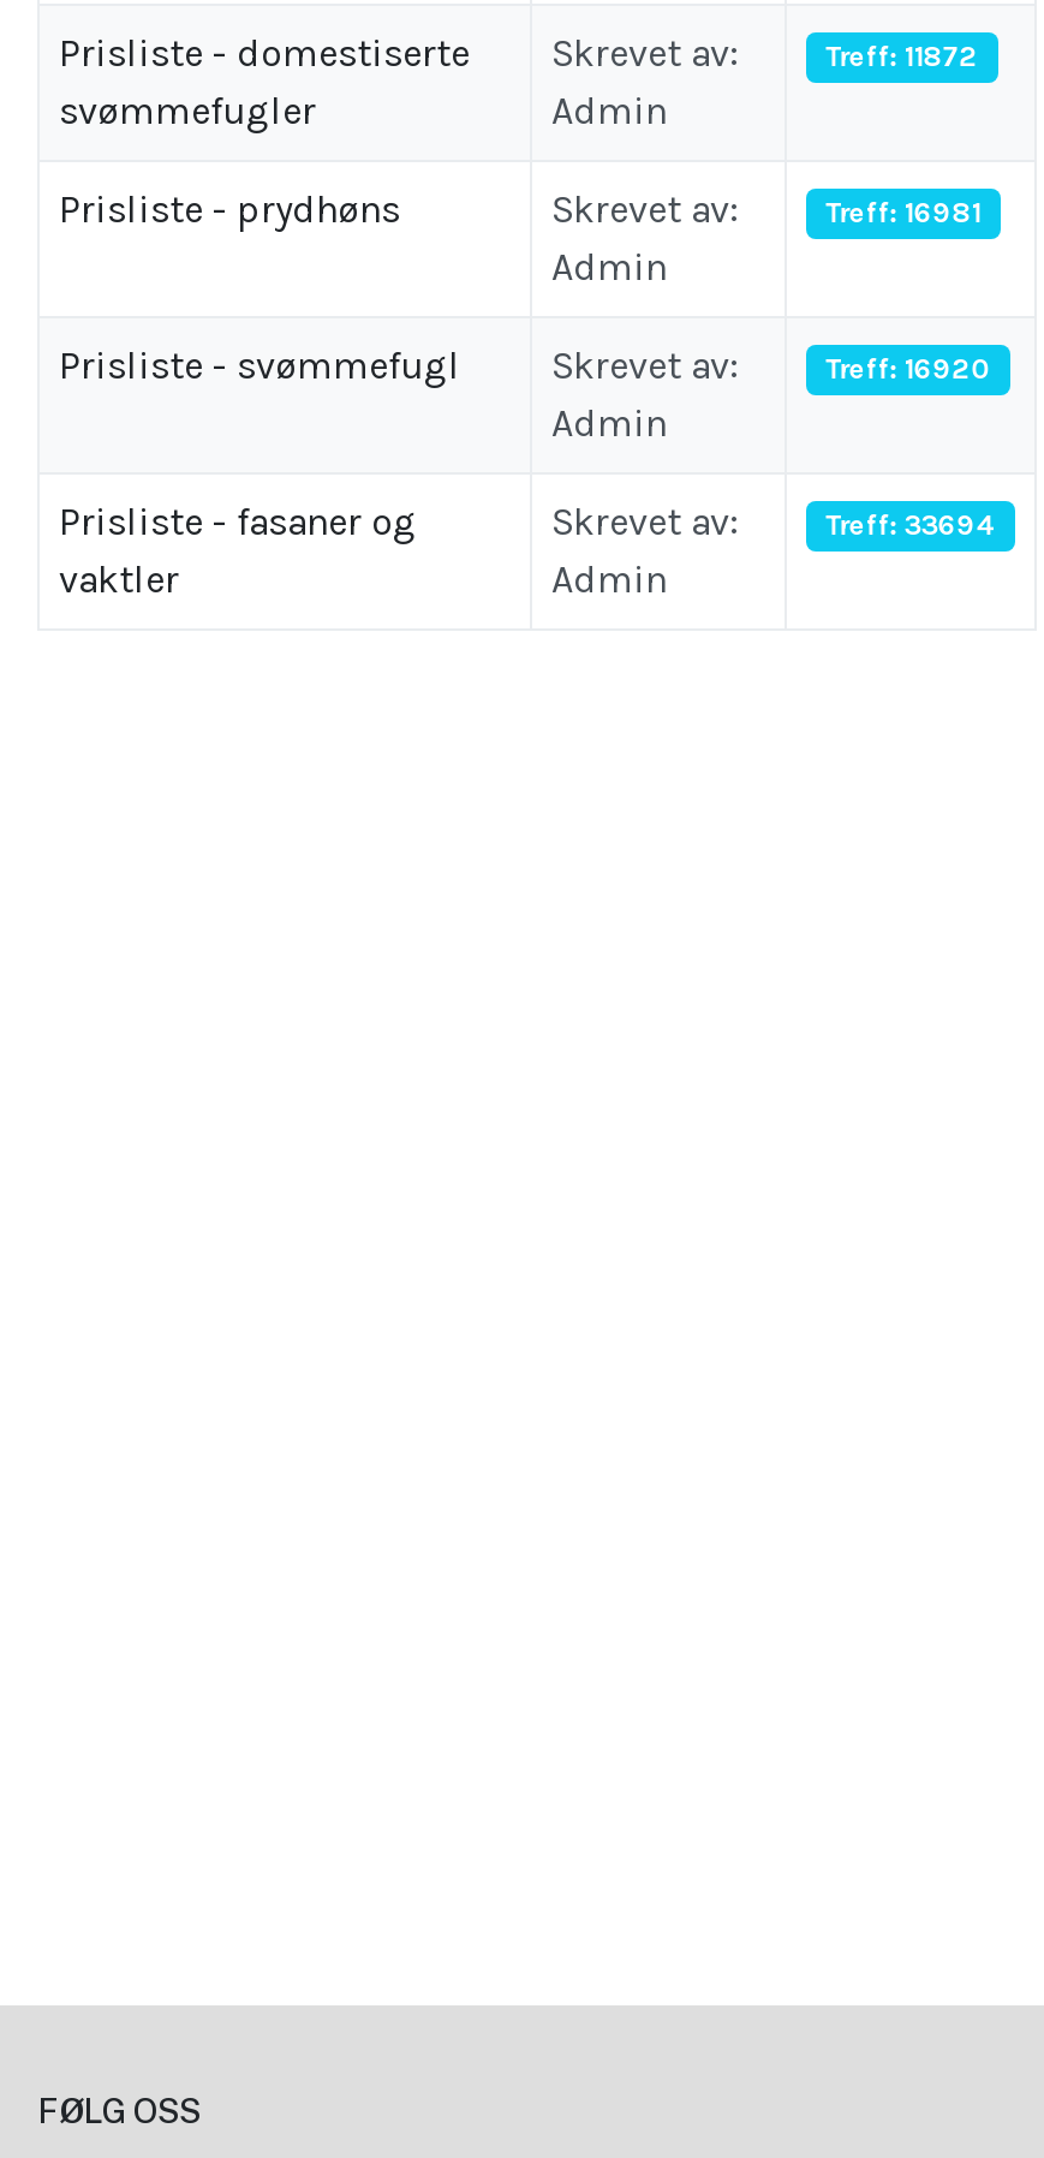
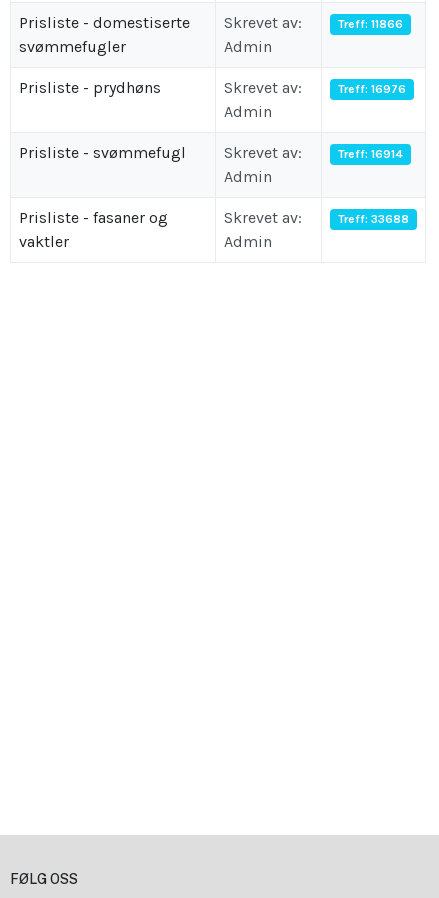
- Treff: 11872
+ Treff: 11866

- Treff: 16981
+ Treff: 16976

- Treff: 16920
+ Treff: 16914

- Treff: 33694
+ Treff: 33688
